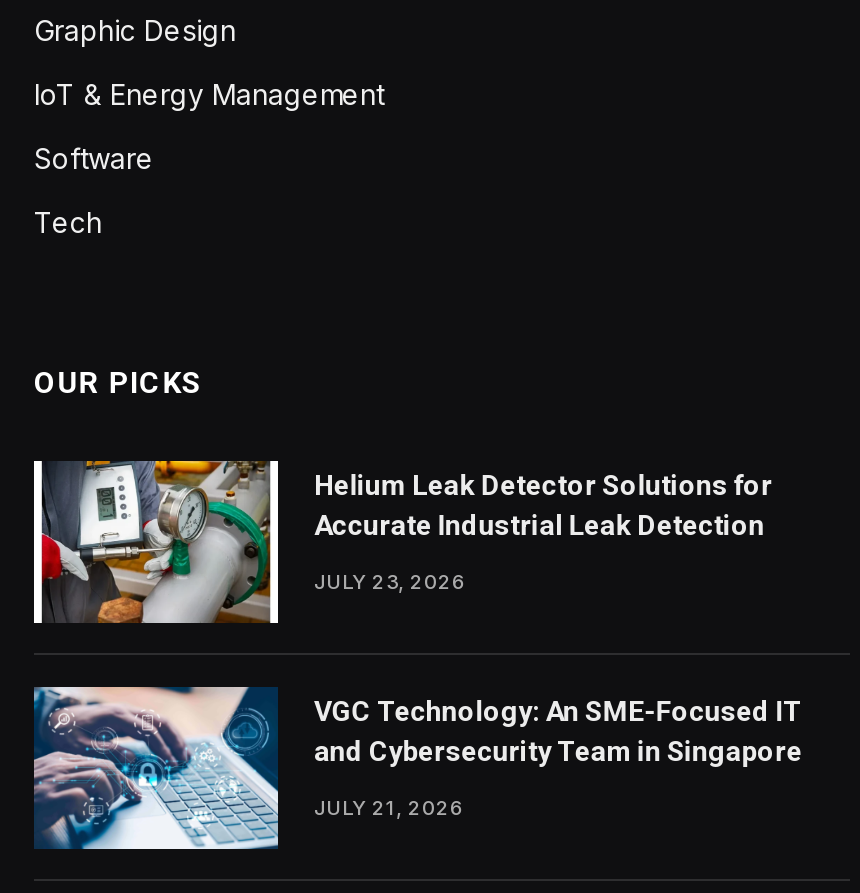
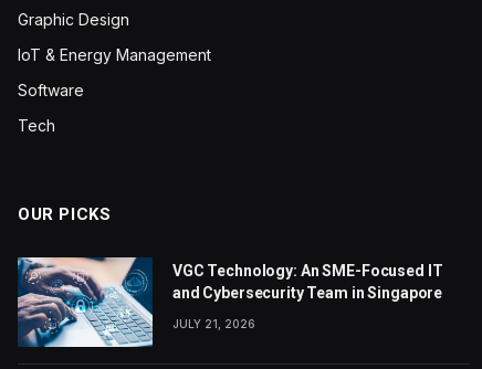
- [image]
- Helium Leak Detector Solutions for
- Accurate Industrial Leak Detection
- JULY 23, 2026
